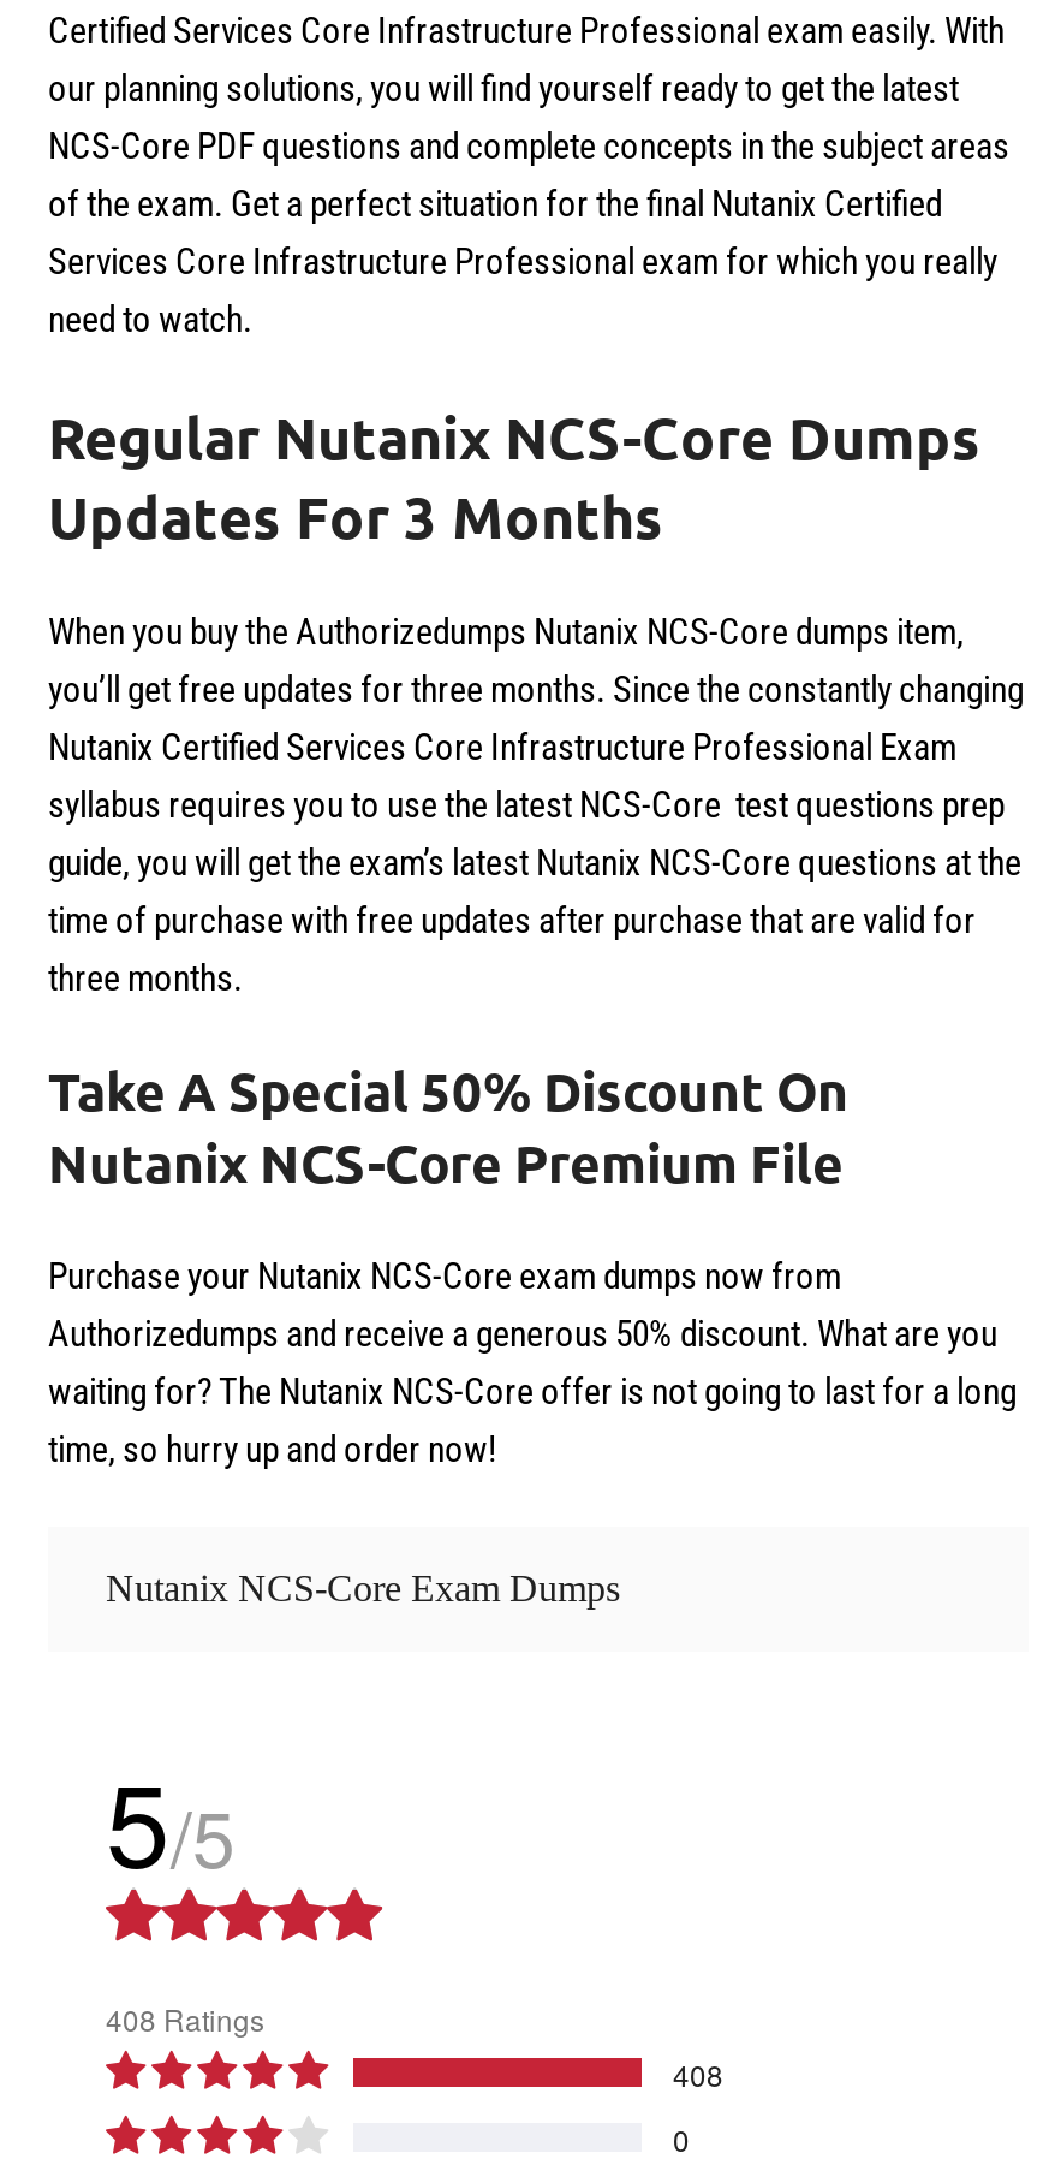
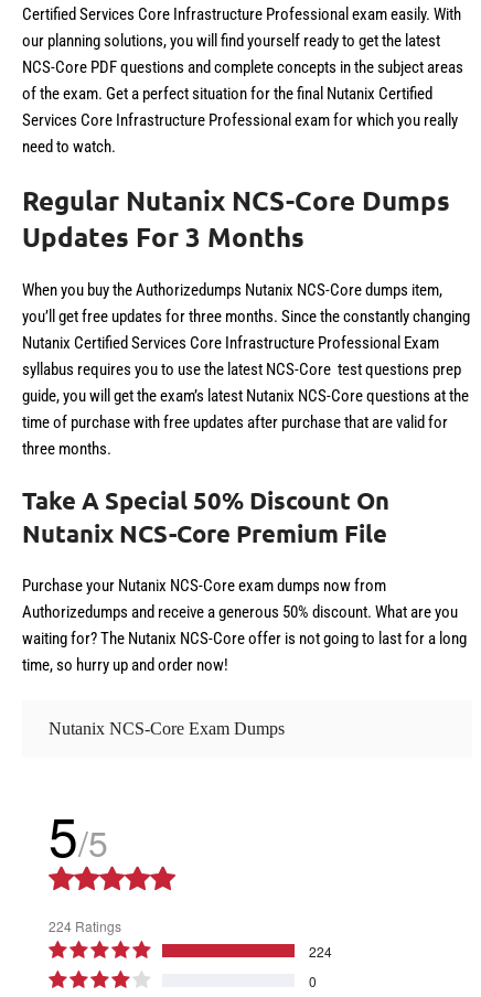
- 408 Ratings
+ 224 Ratings

- 408
+ 224
